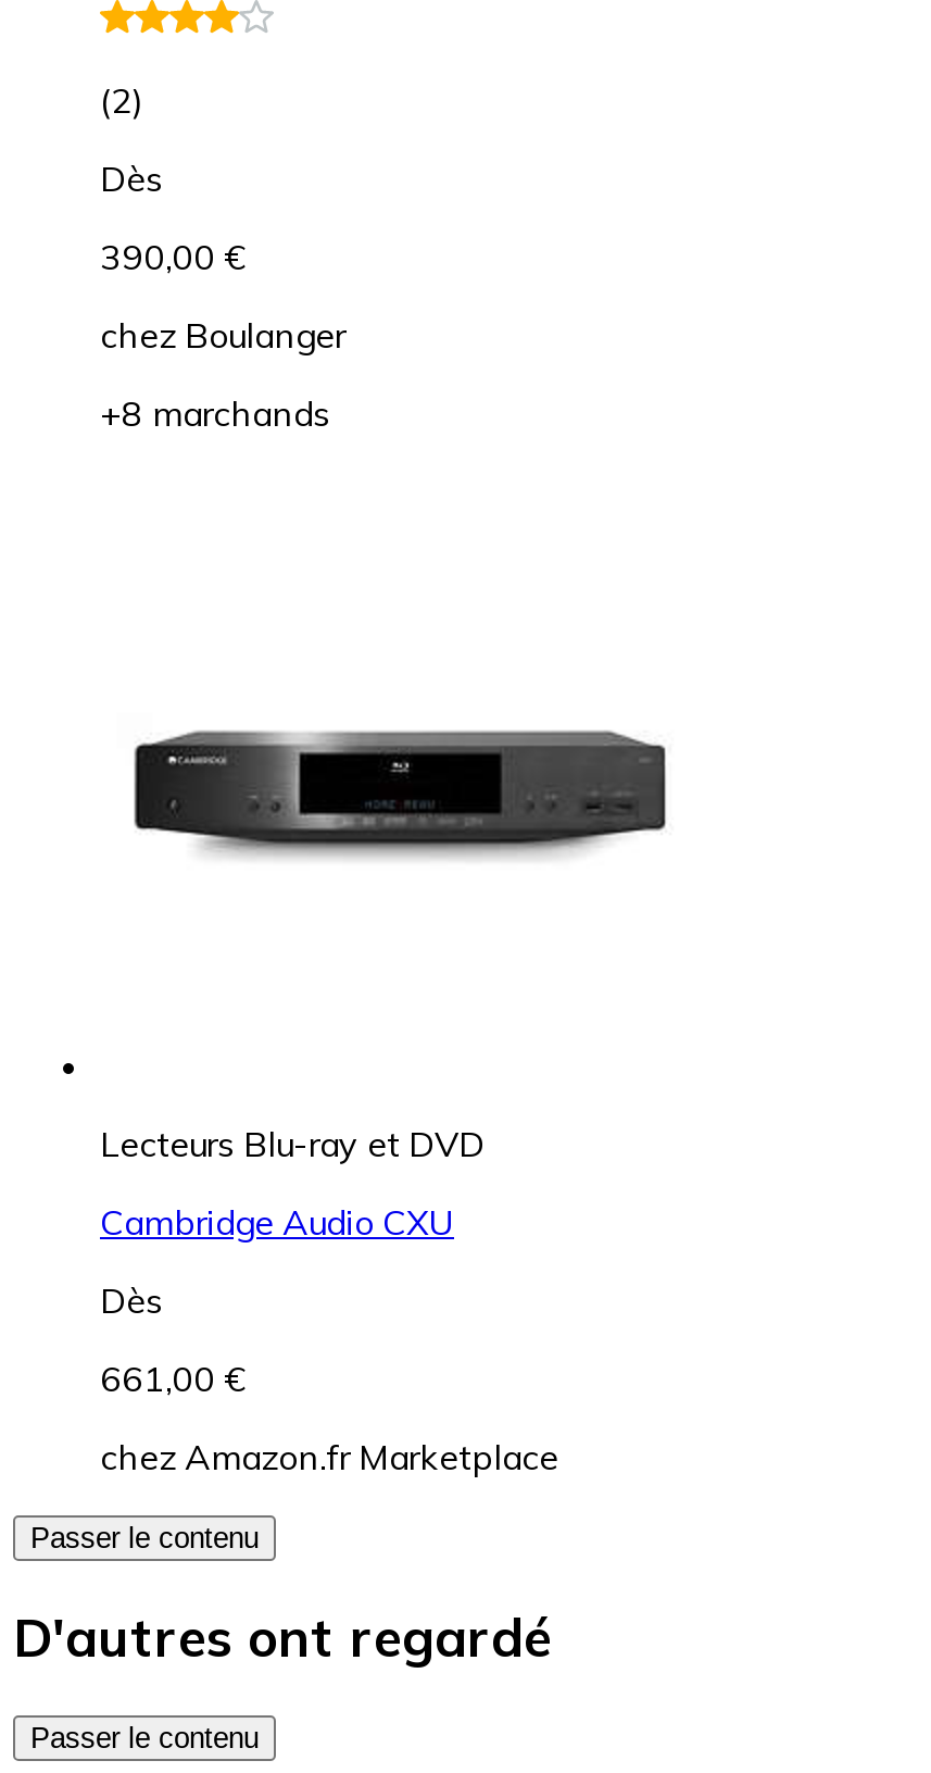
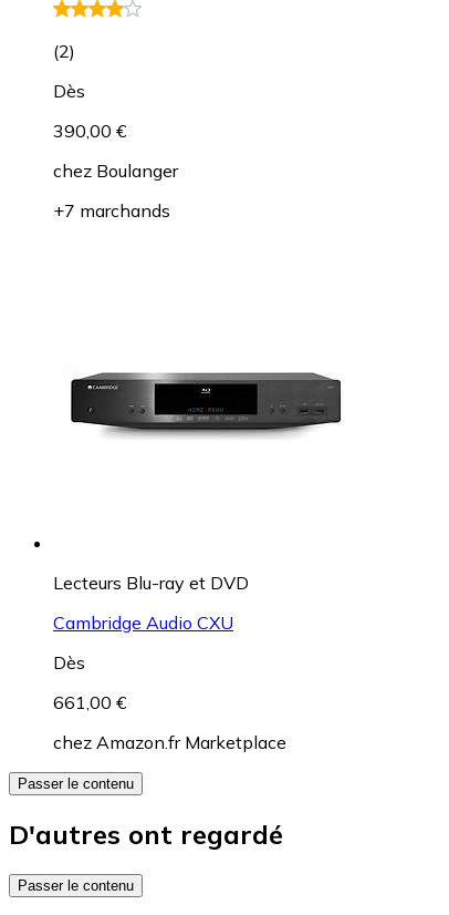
- +8 marchands
+ +7 marchands
